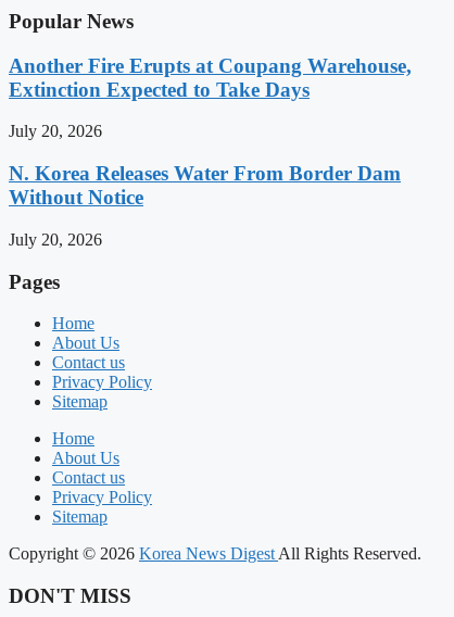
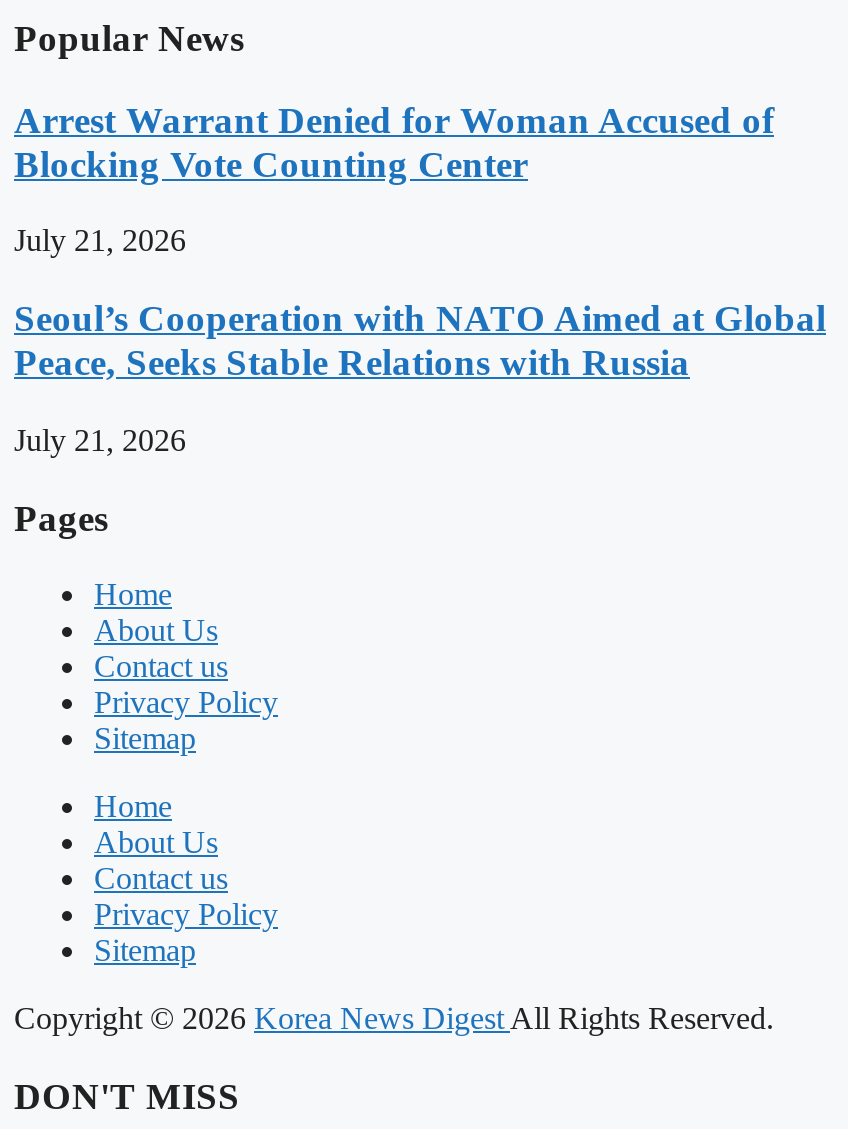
- Another Fire Erupts at Coupang Warehouse,
- Extinction Expected to Take Days
+ Arrest Warrant Denied for Woman Accused of
+ Blocking Vote Counting Center

- July 20, 2026
+ July 21, 2026

- N. Korea Releases Water From Border Dam
- Without Notice
+ Seoul’s Cooperation with NATO Aimed at Global
+ Peace, Seeks Stable Relations with Russia

- July 20, 2026
+ July 21, 2026
